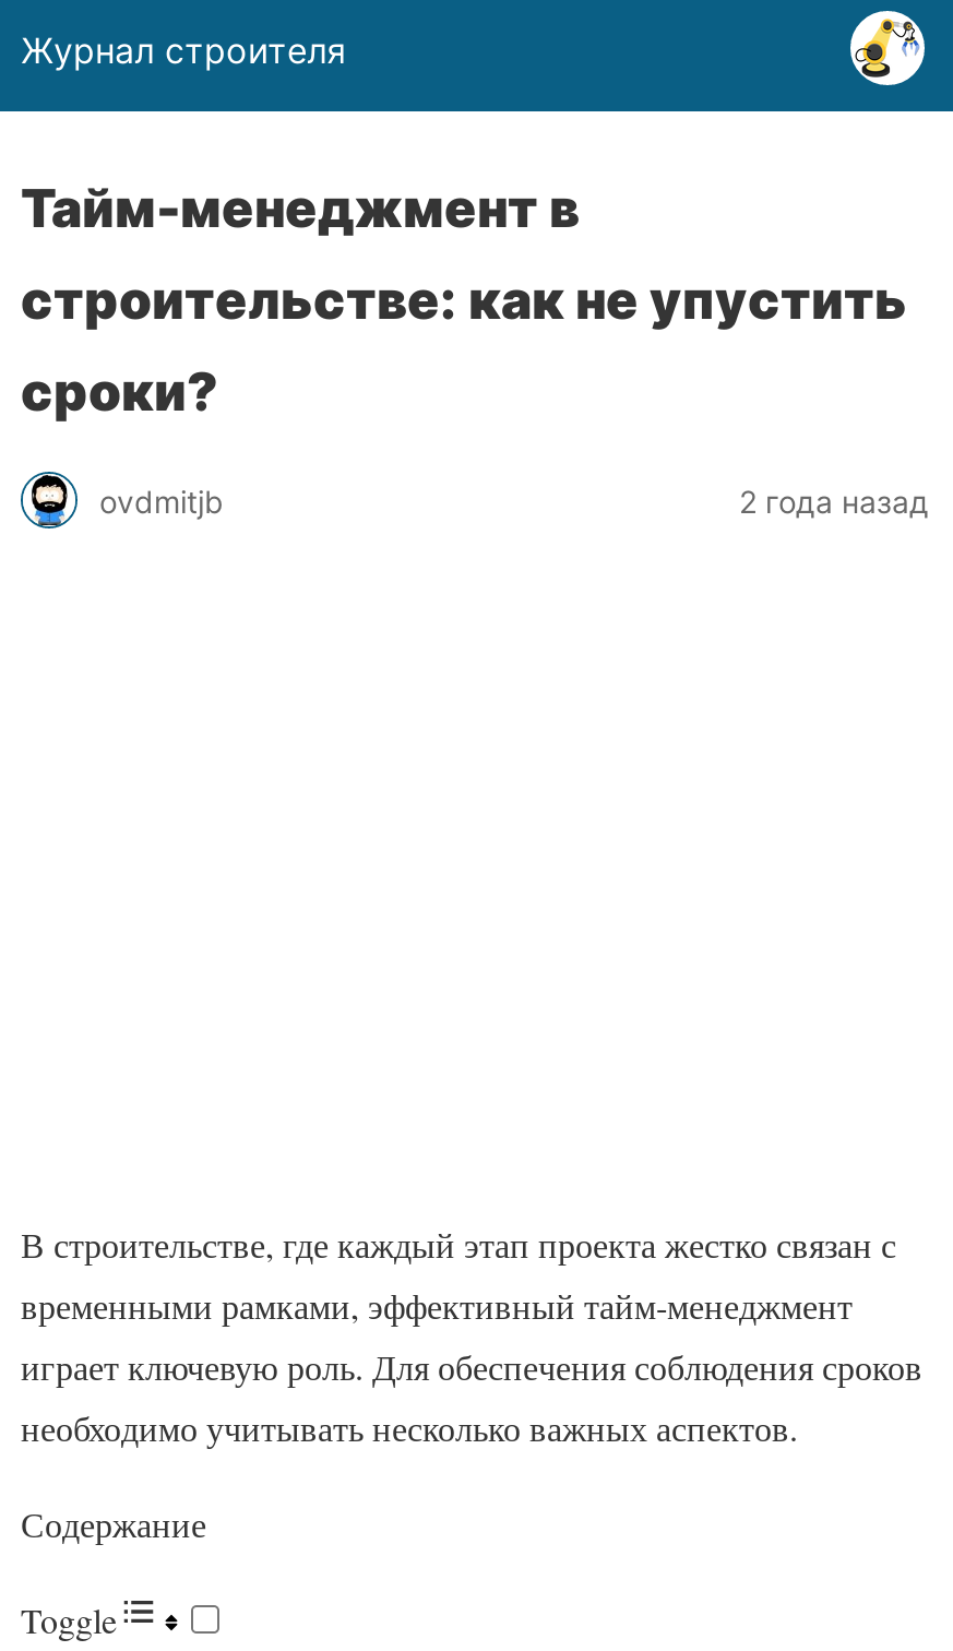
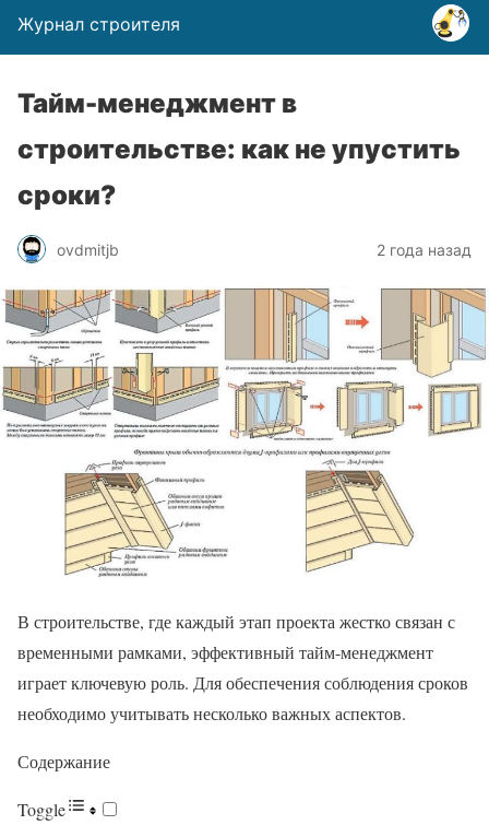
+ [image]

+ [image]
